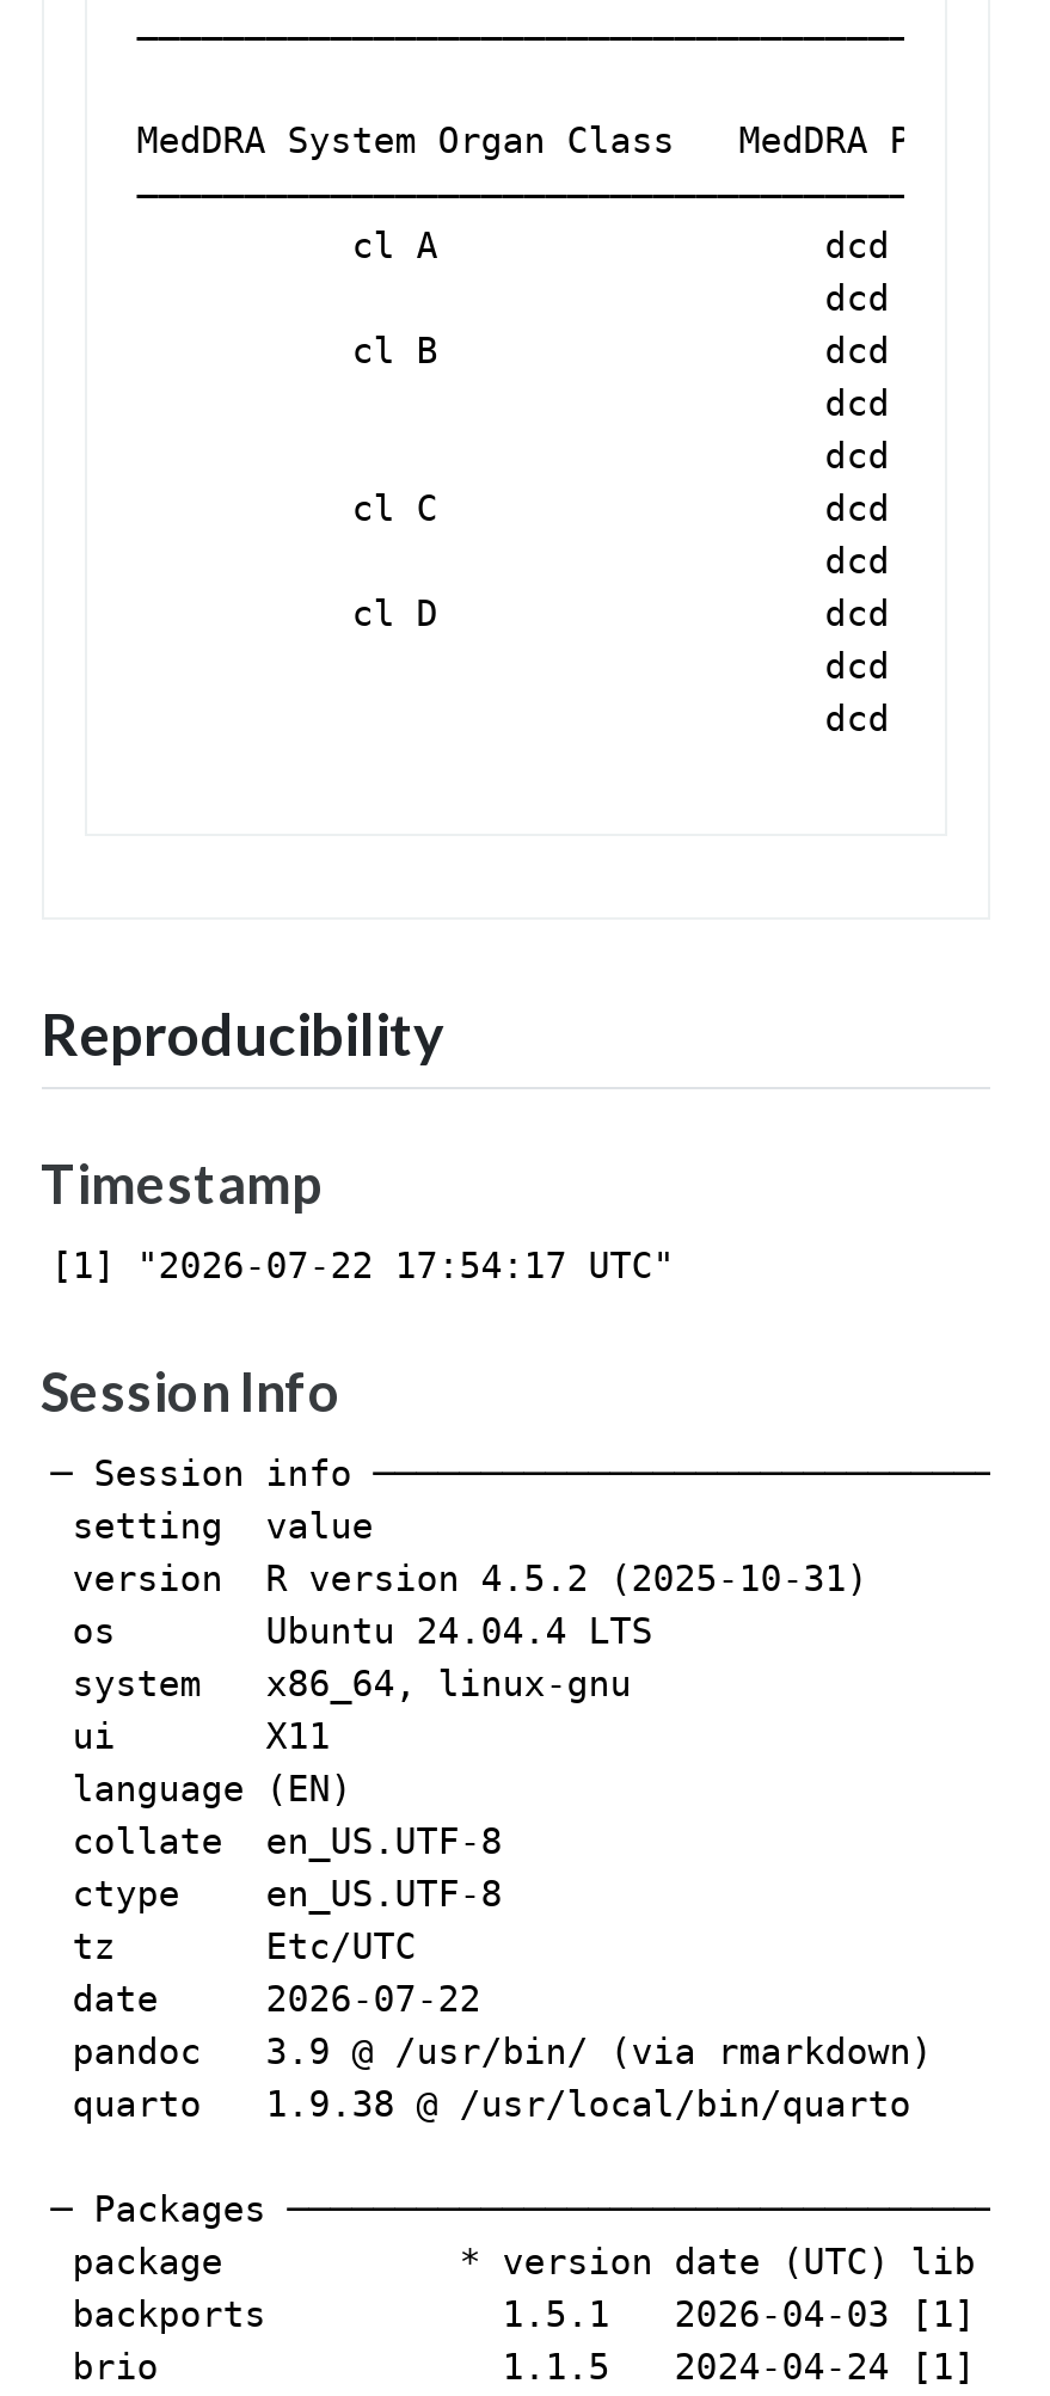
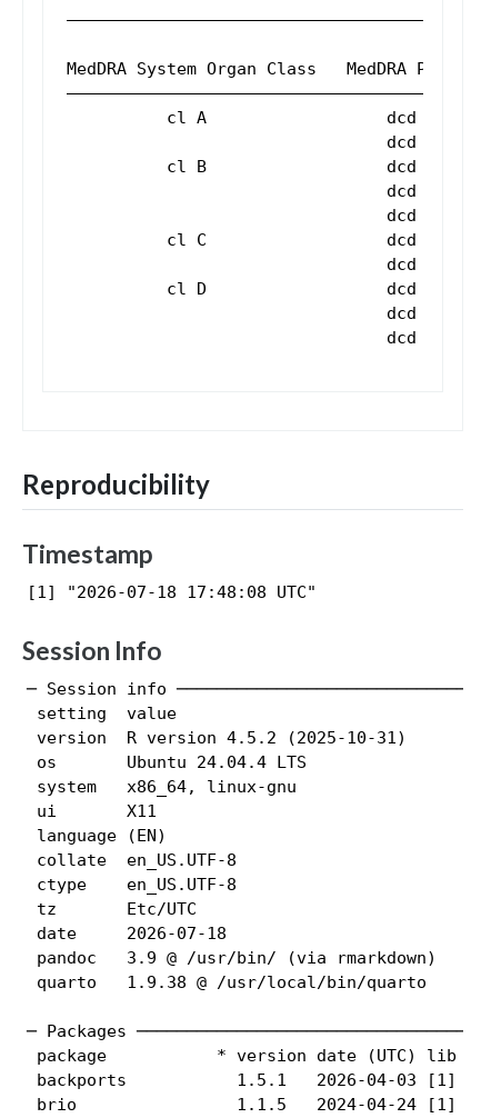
- [1] "2026-07-22 17:54:17 UTC"
+ [1] "2026-07-18 17:48:08 UTC"

- date 2026-07-22
+ date 2026-07-18
